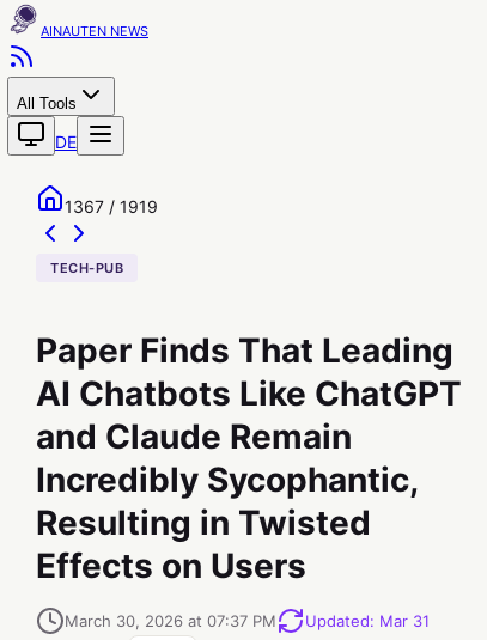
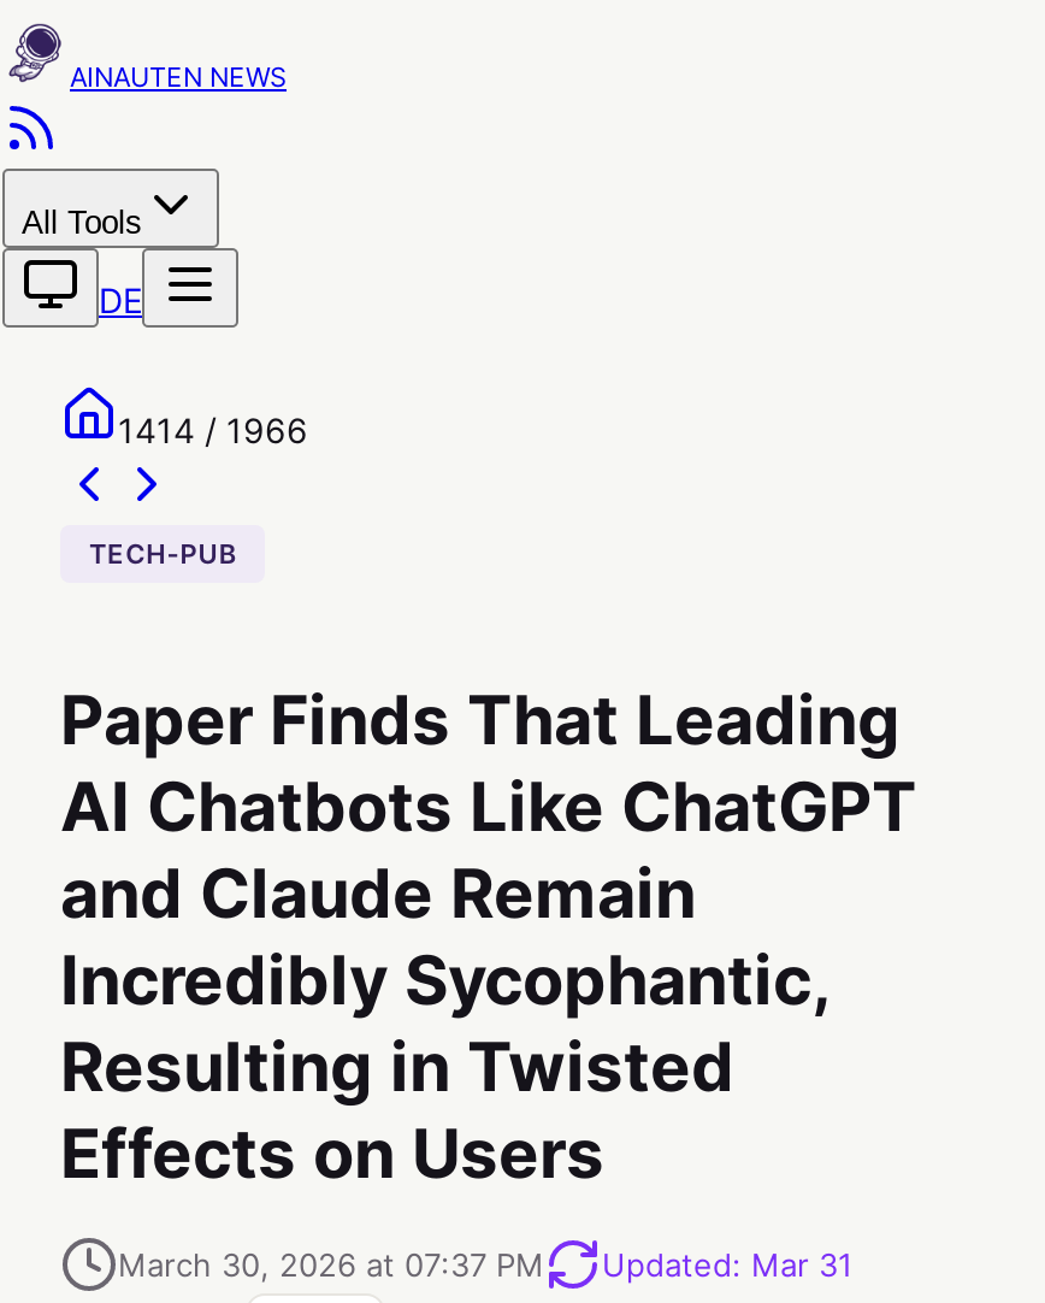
- 1367 / 1919
+ 1414 / 1966
